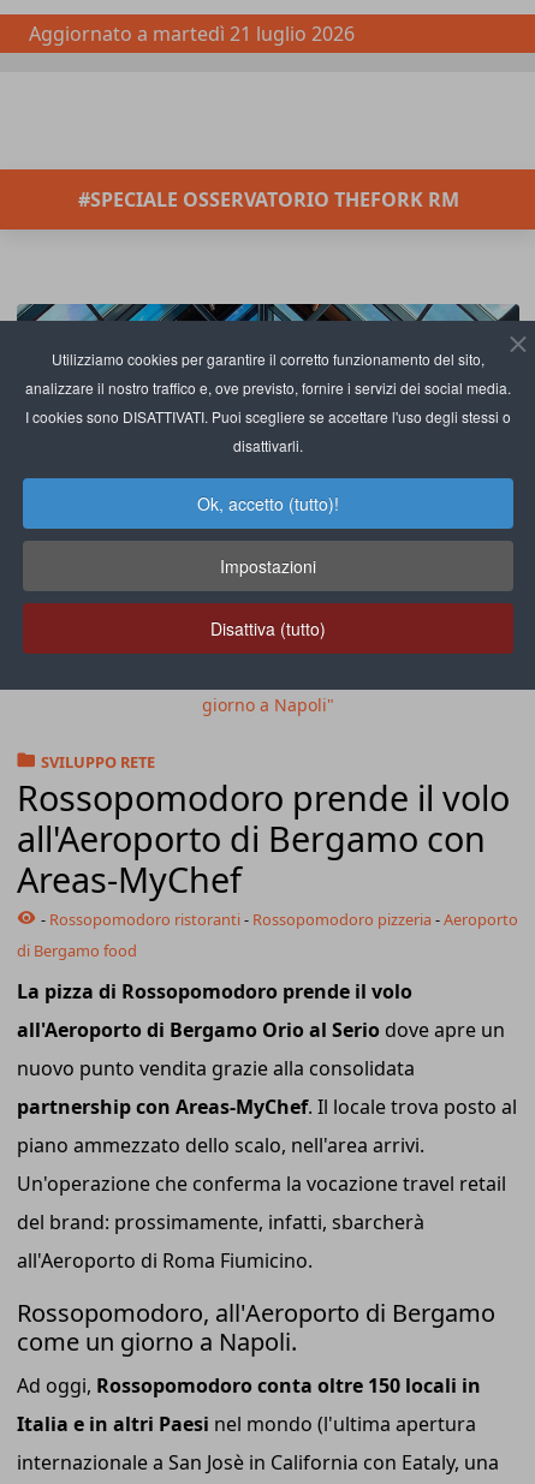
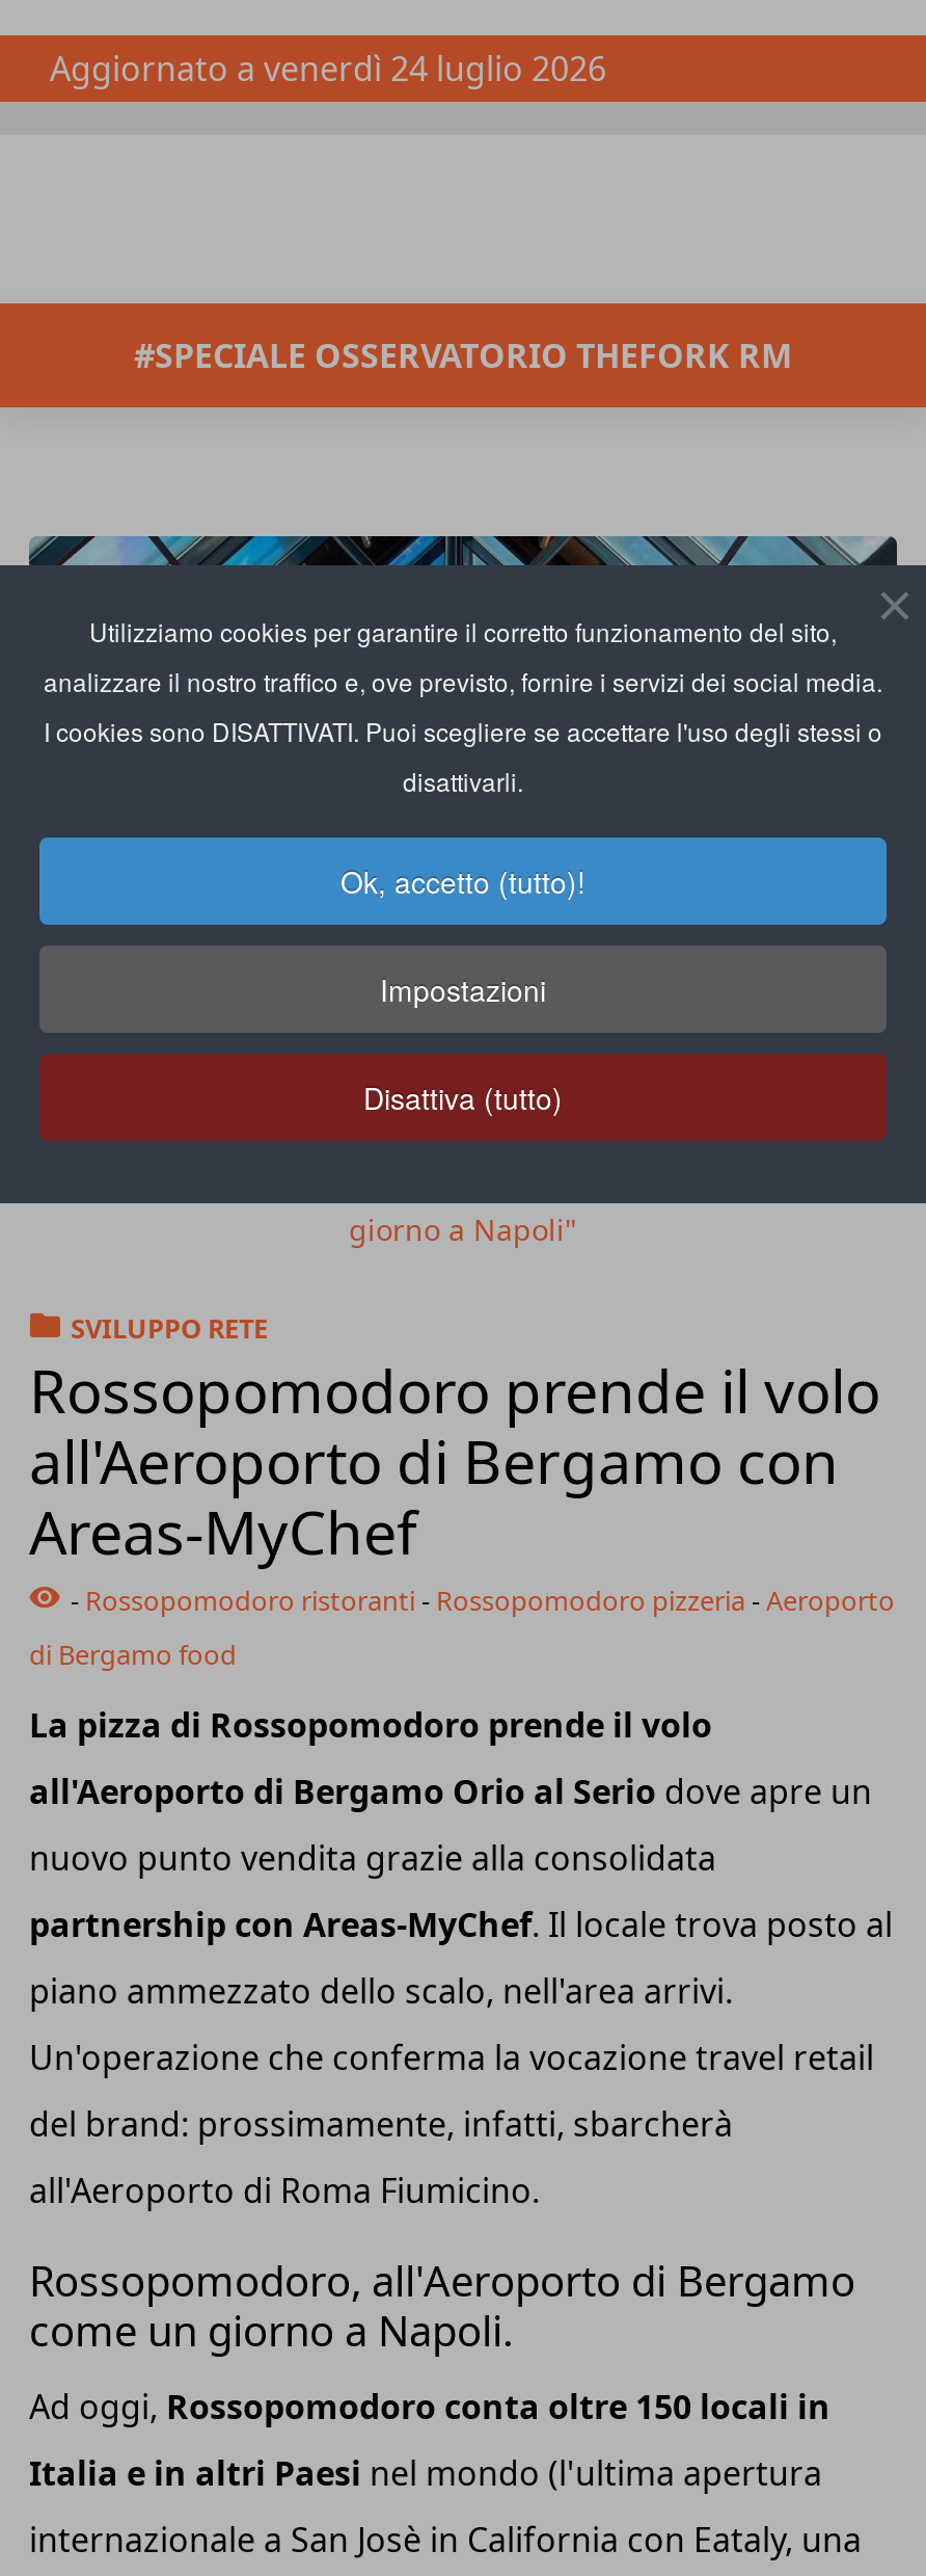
- Aggiornato a martedì 21 luglio 2026
+ Aggiornato a venerdì 24 luglio 2026
